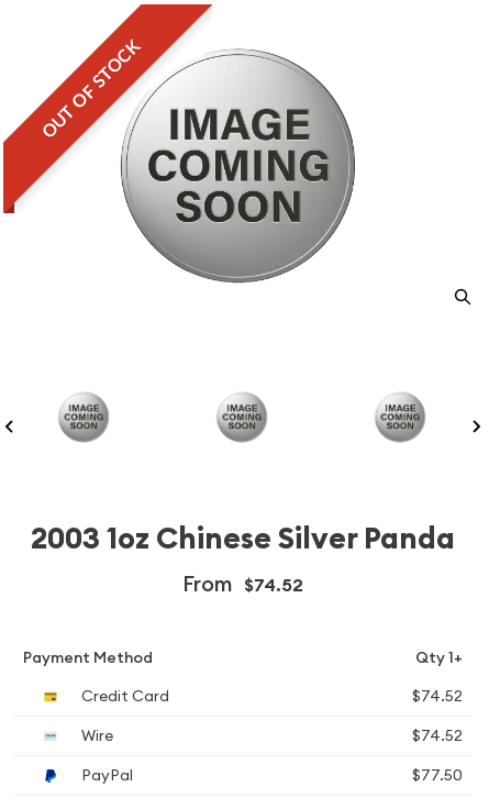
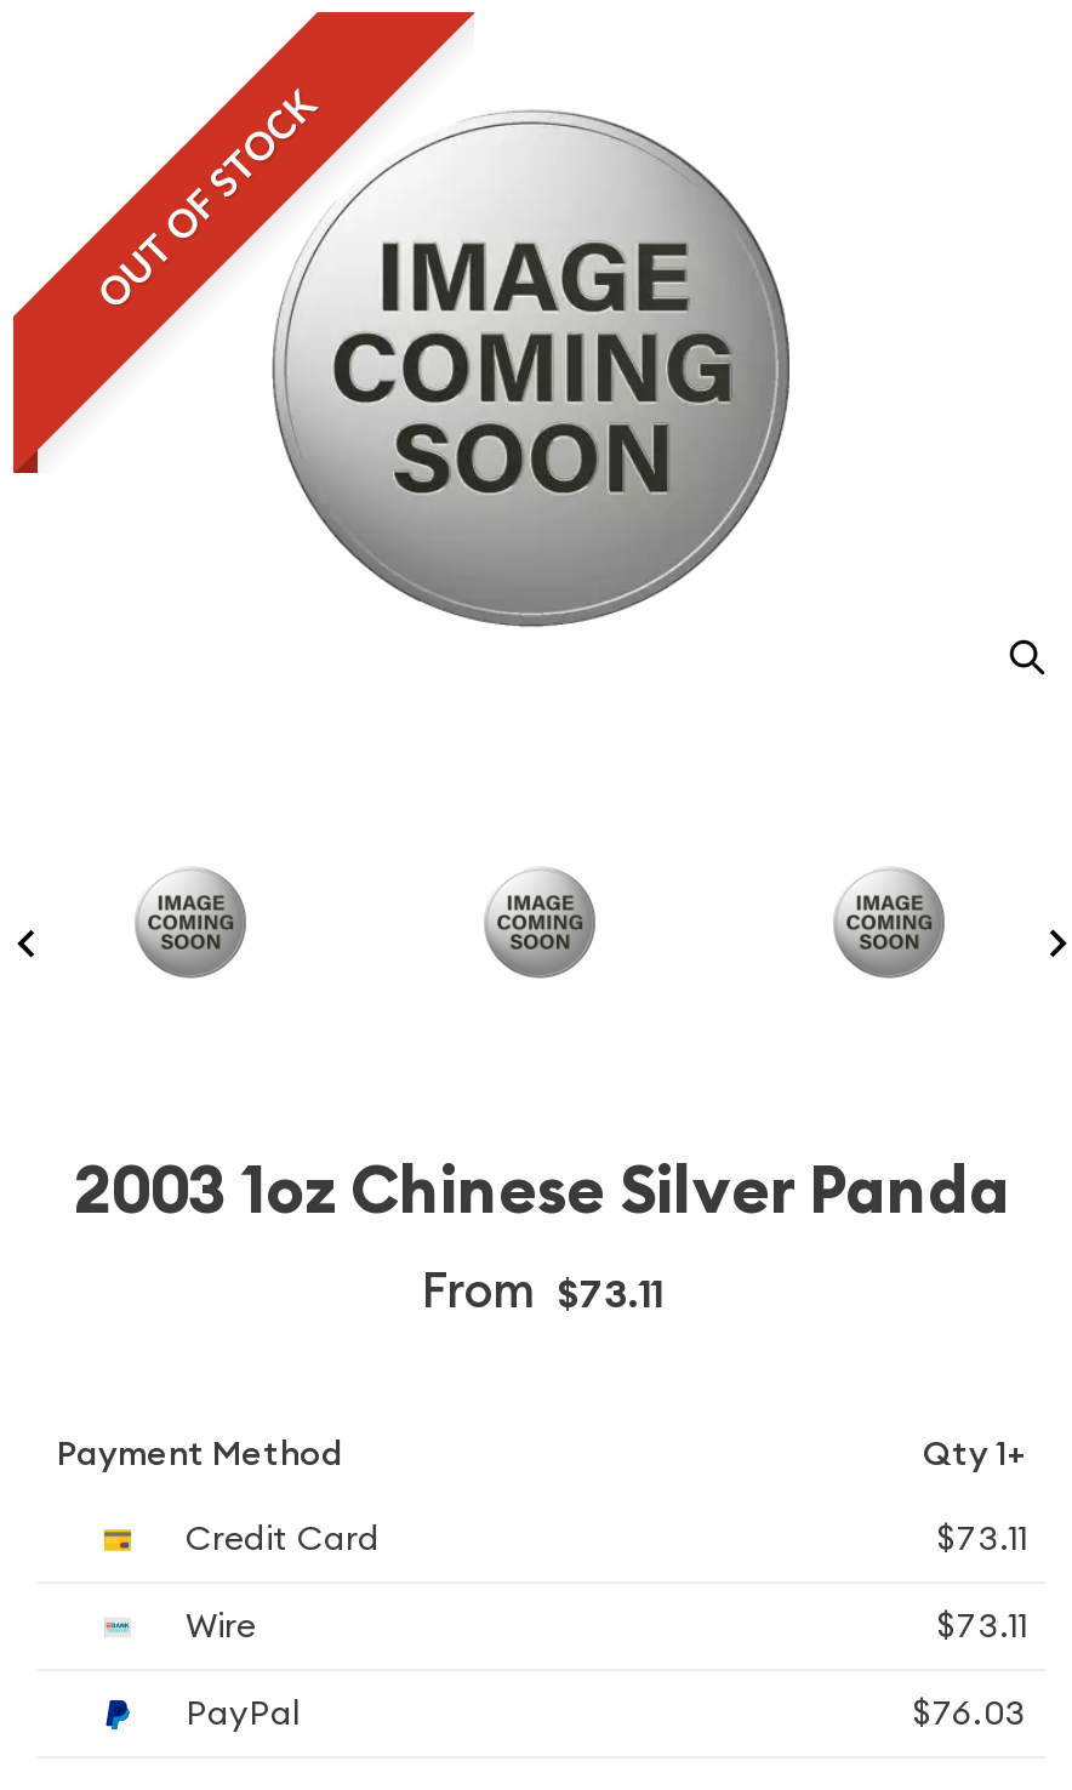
- From $74.52
+ From $73.11

- $74.52
+ $73.11

- $74.52
+ $73.11

- $77.50
+ $76.03
